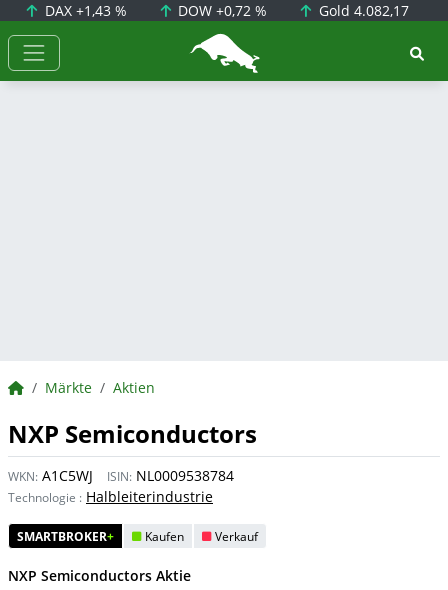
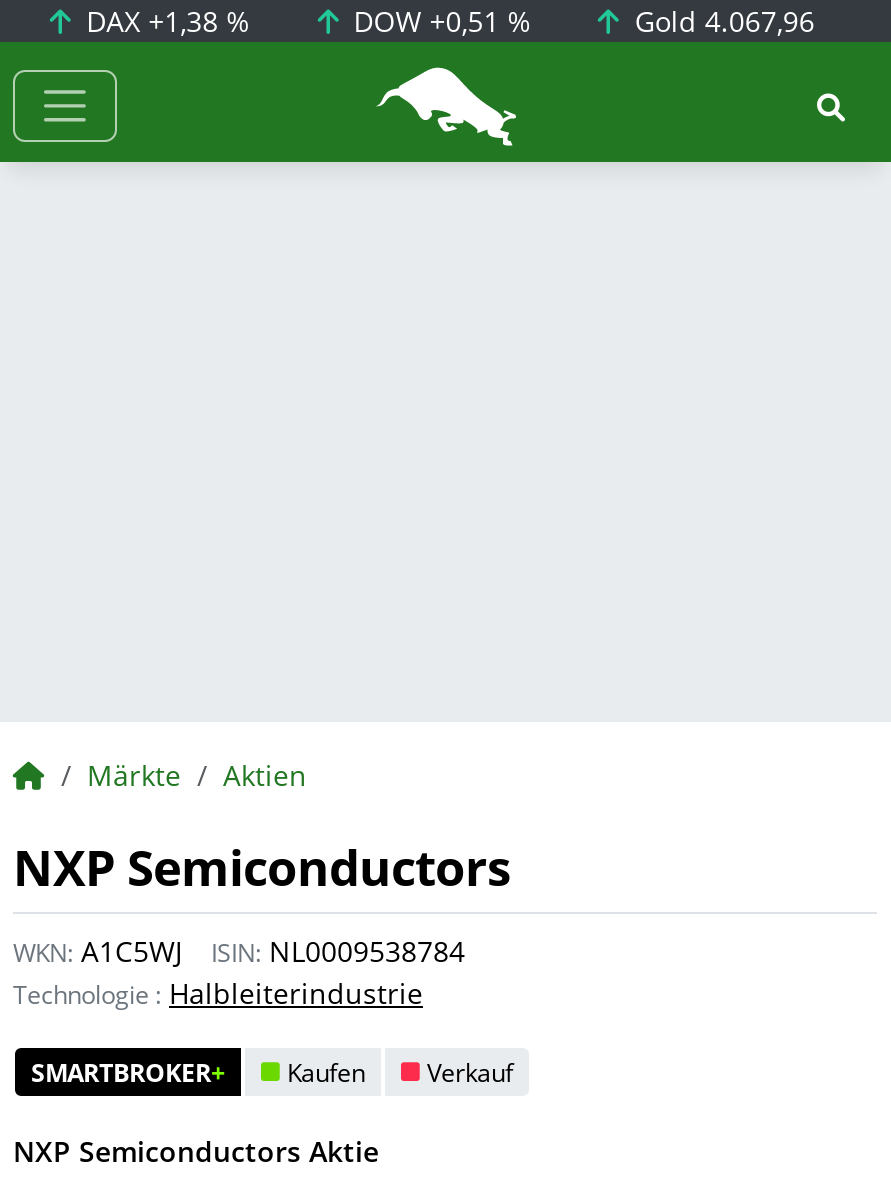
- DAX +1,43 %
+ DAX +1,38 %

- DOW +0,72 %
+ DOW +0,51 %

- Gold 4.082,17
+ Gold 4.067,96
